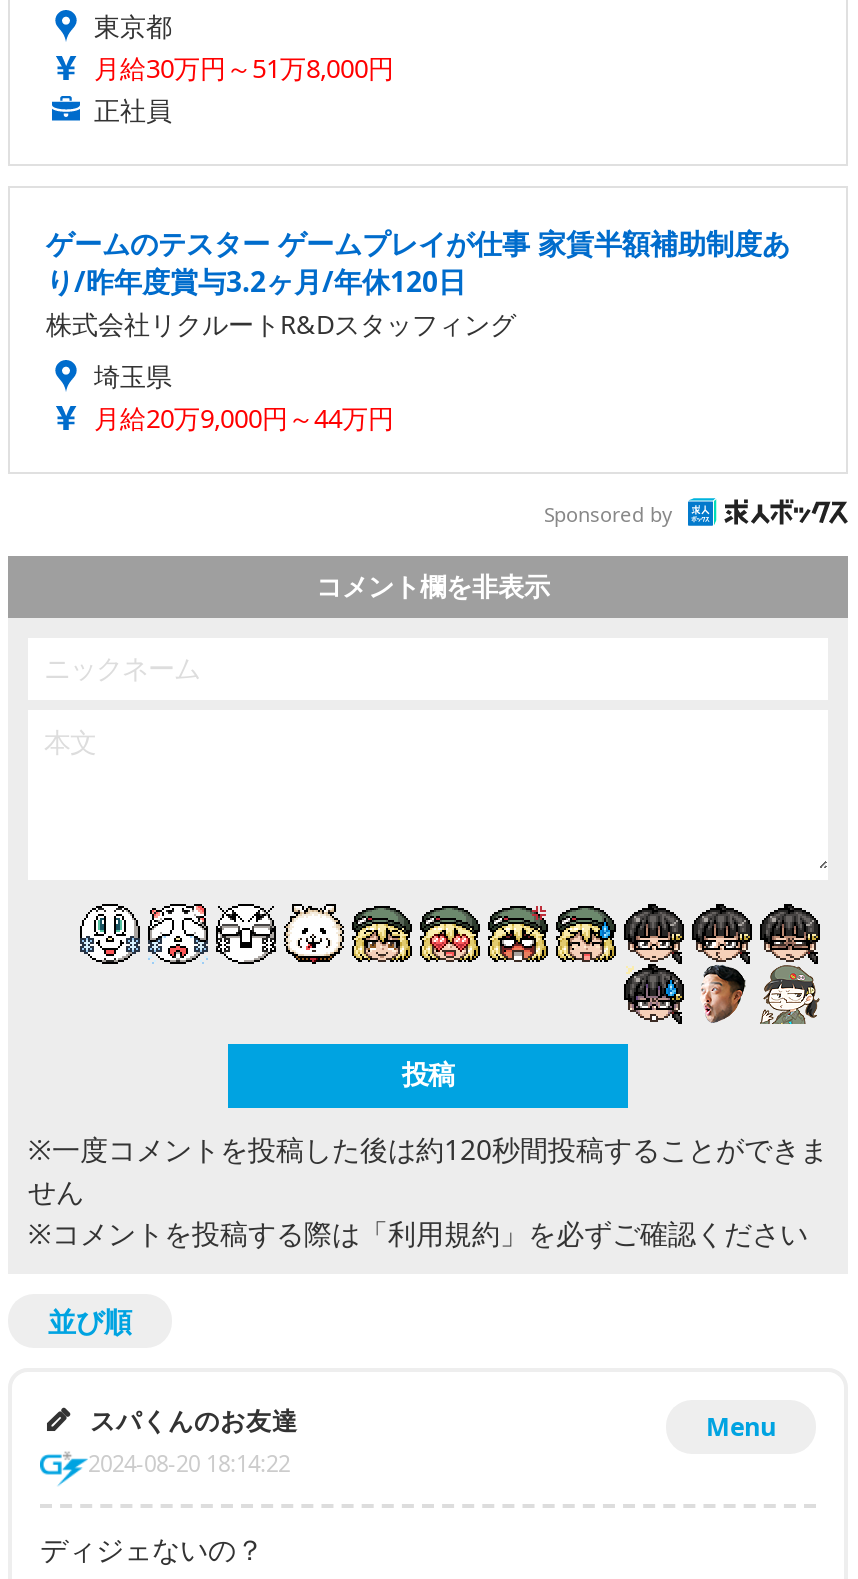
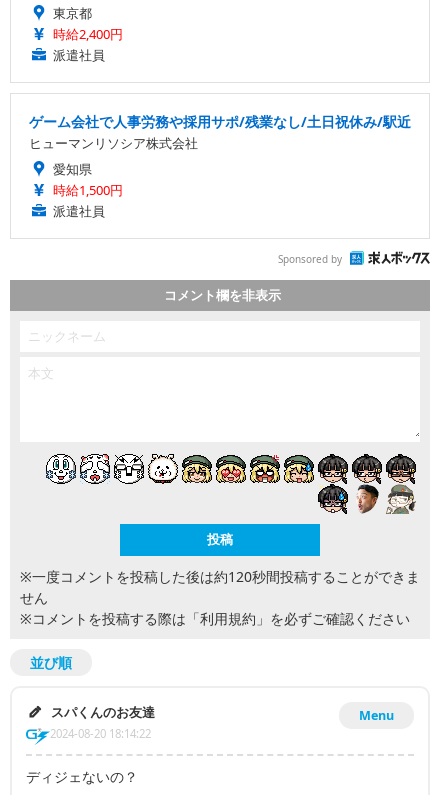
- 月給30万円～51万8,000円
- 正社員
+ 時給2,400円
+ 派遣社員

- ゲームのテスター ゲームプレイが仕事 家賃半額補助制度あ
- り/昨年度賞与3.2ヶ月/年休120日
- 株式会社リクルートR&Dスタッフィング
- 埼玉県
- 月給20万9,000円～44万円
+ ゲーム会社で人事労務や採用サポ/残業なし/土日祝休み/駅近
+ ヒューマンリソシア株式会社
+ 愛知県
+ 時給1,500円
+ 派遣社員
